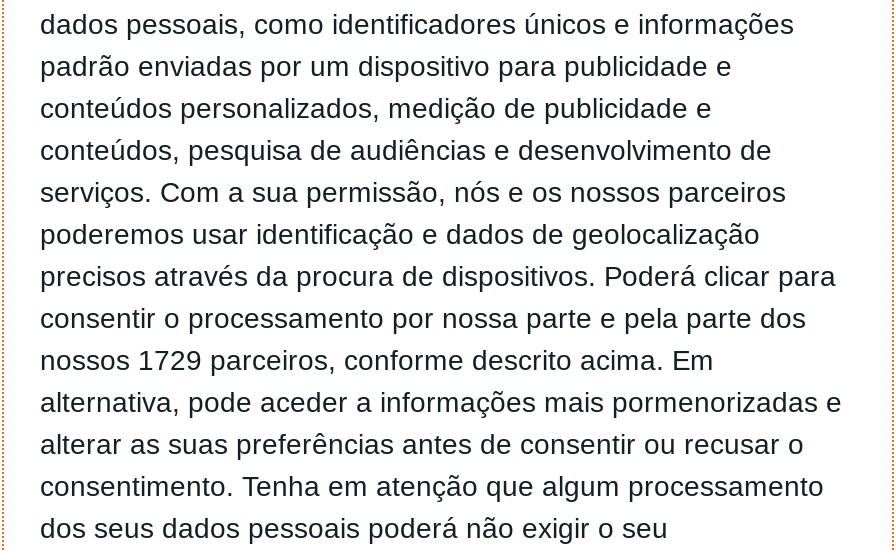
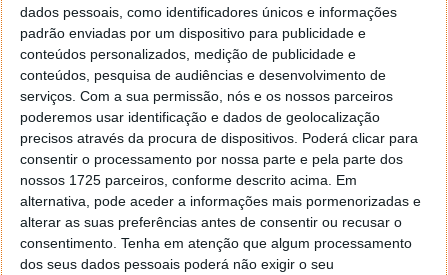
- nossos 1729 parceiros, conforme descrito acima. Em
+ nossos 1725 parceiros, conforme descrito acima. Em
